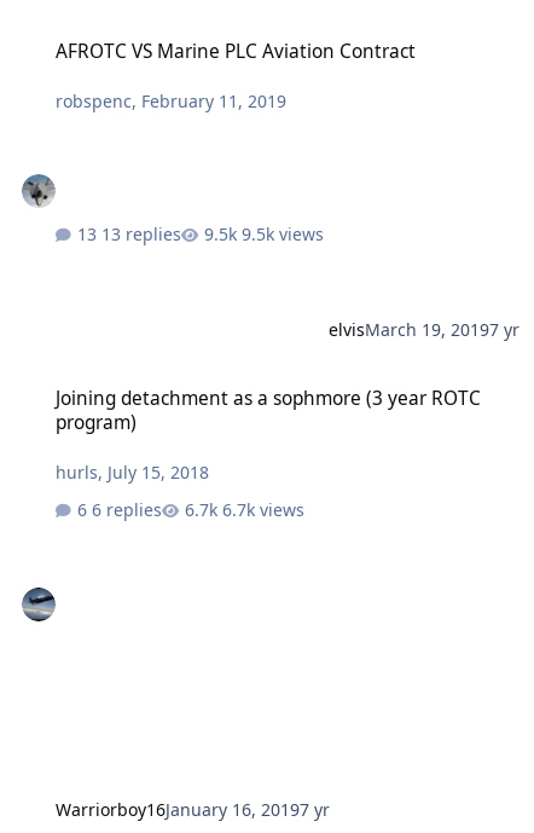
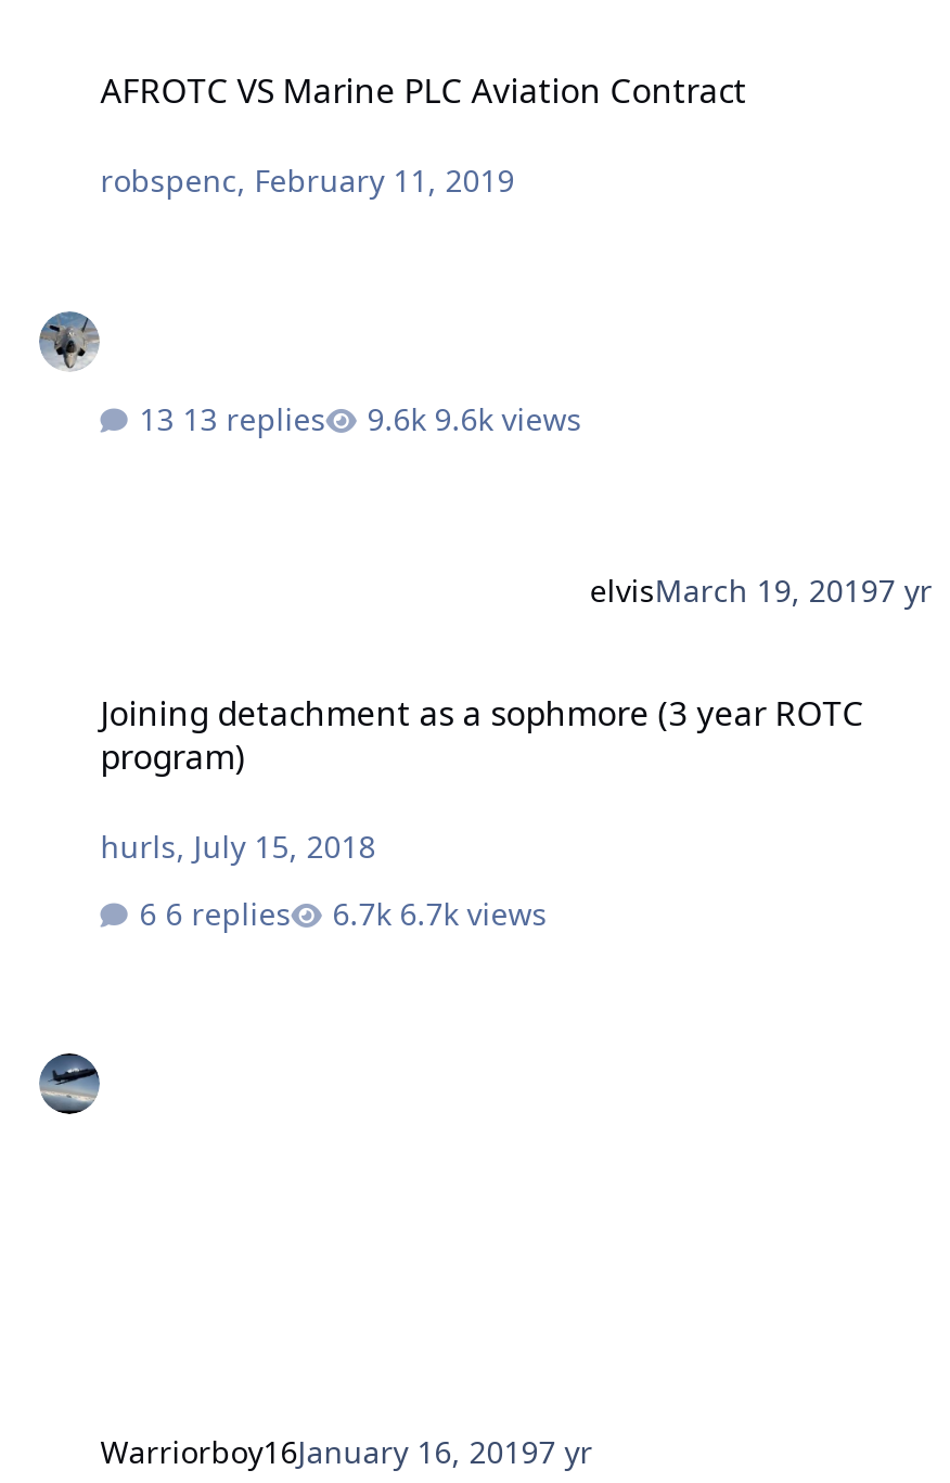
- 9.5k views
+ 9.6k views
